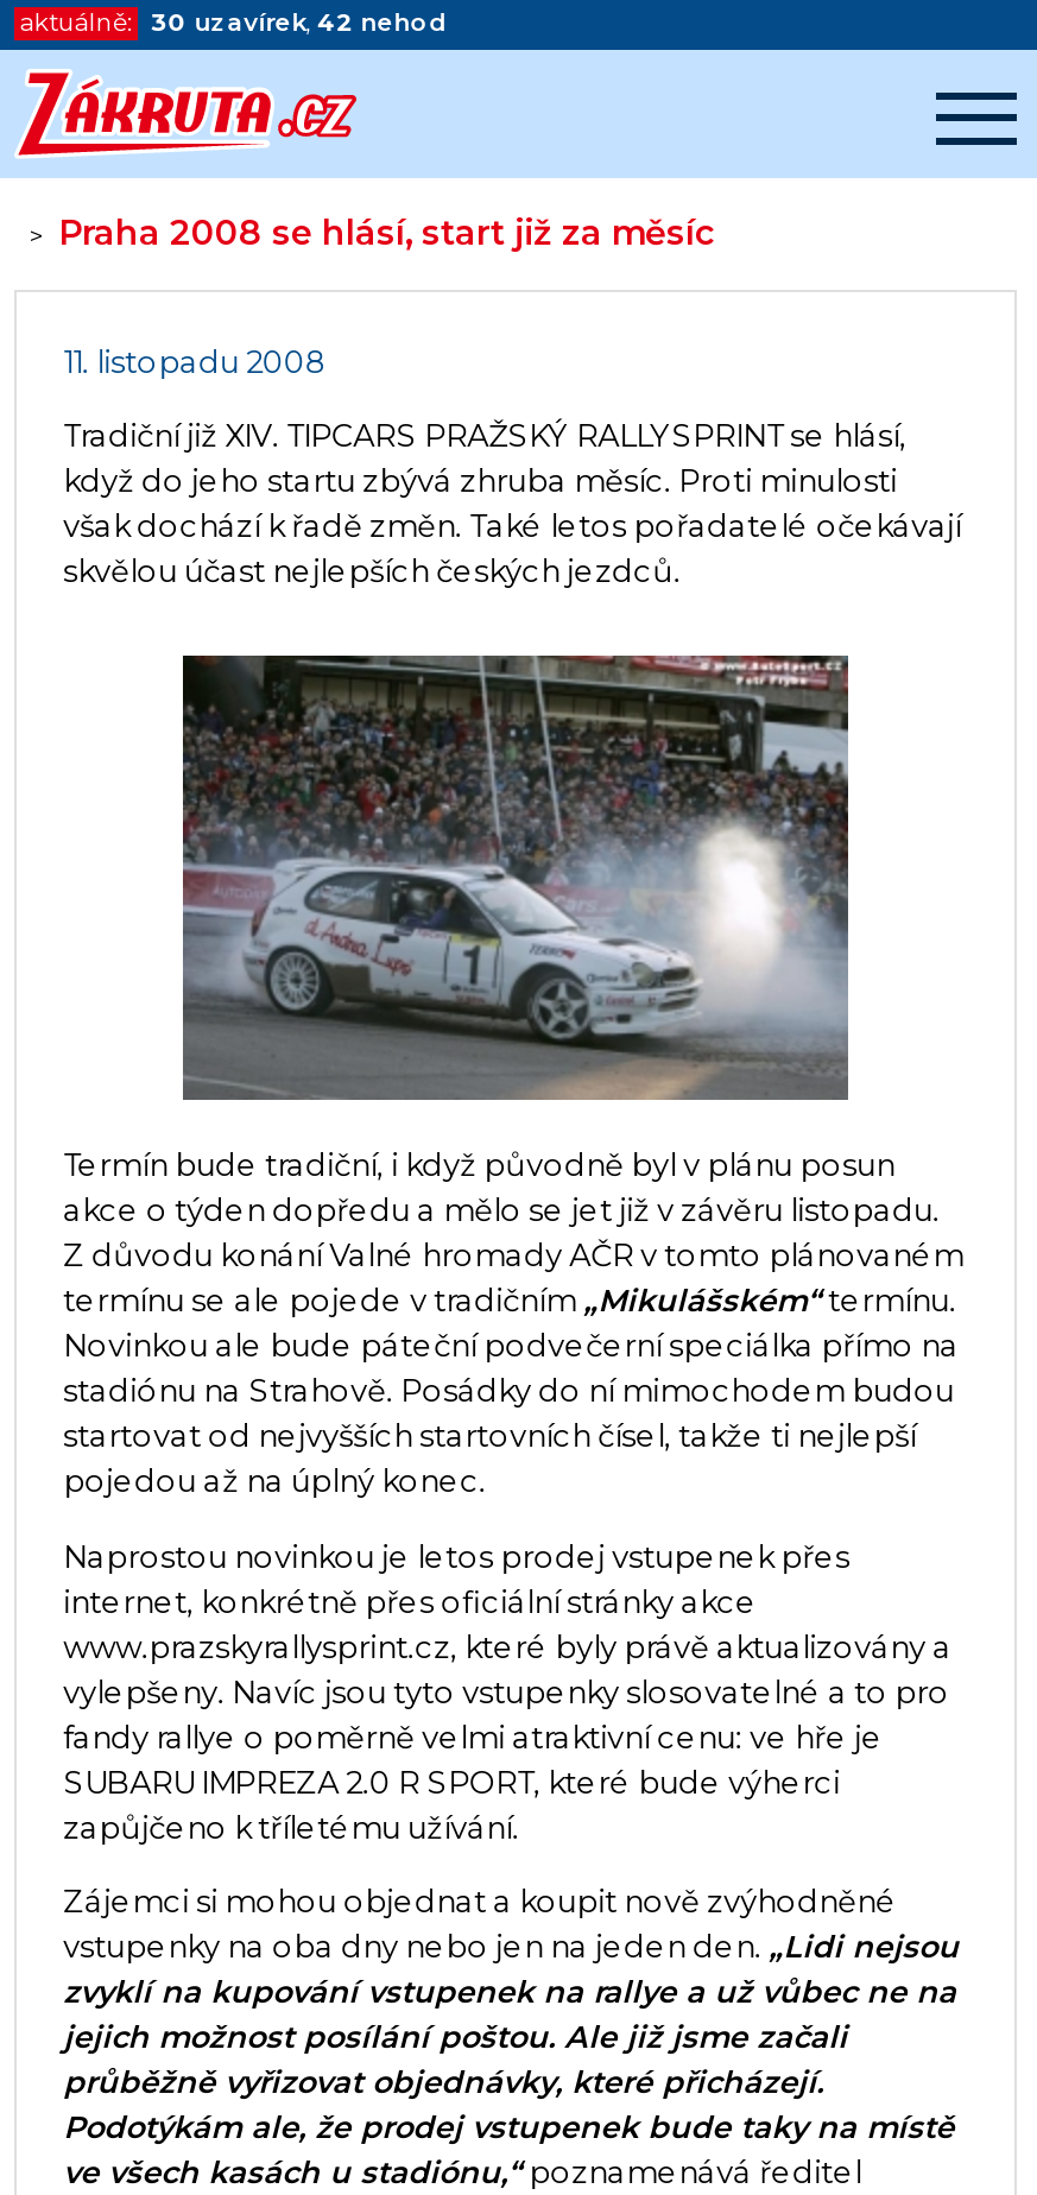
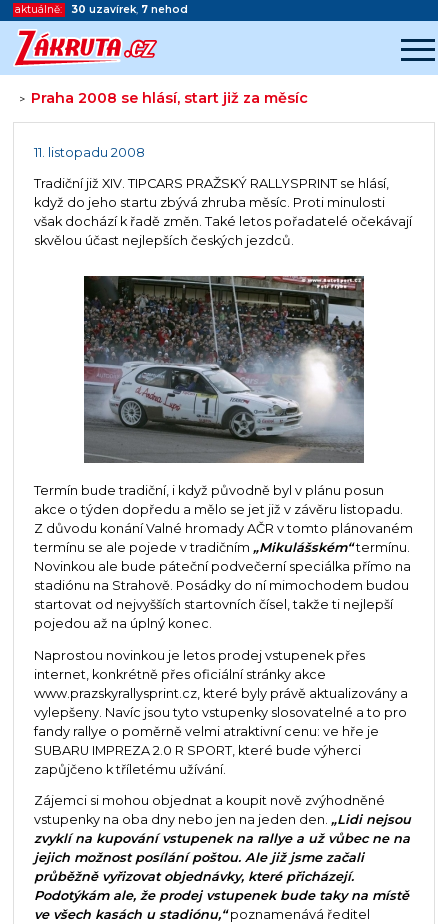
- 30 uzavírek, 42 nehod
+ 30 uzavírek, 7 nehod
